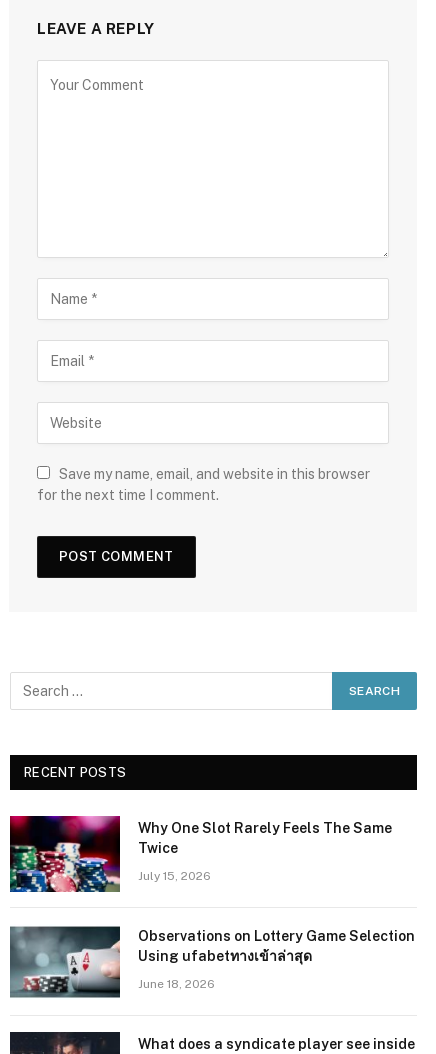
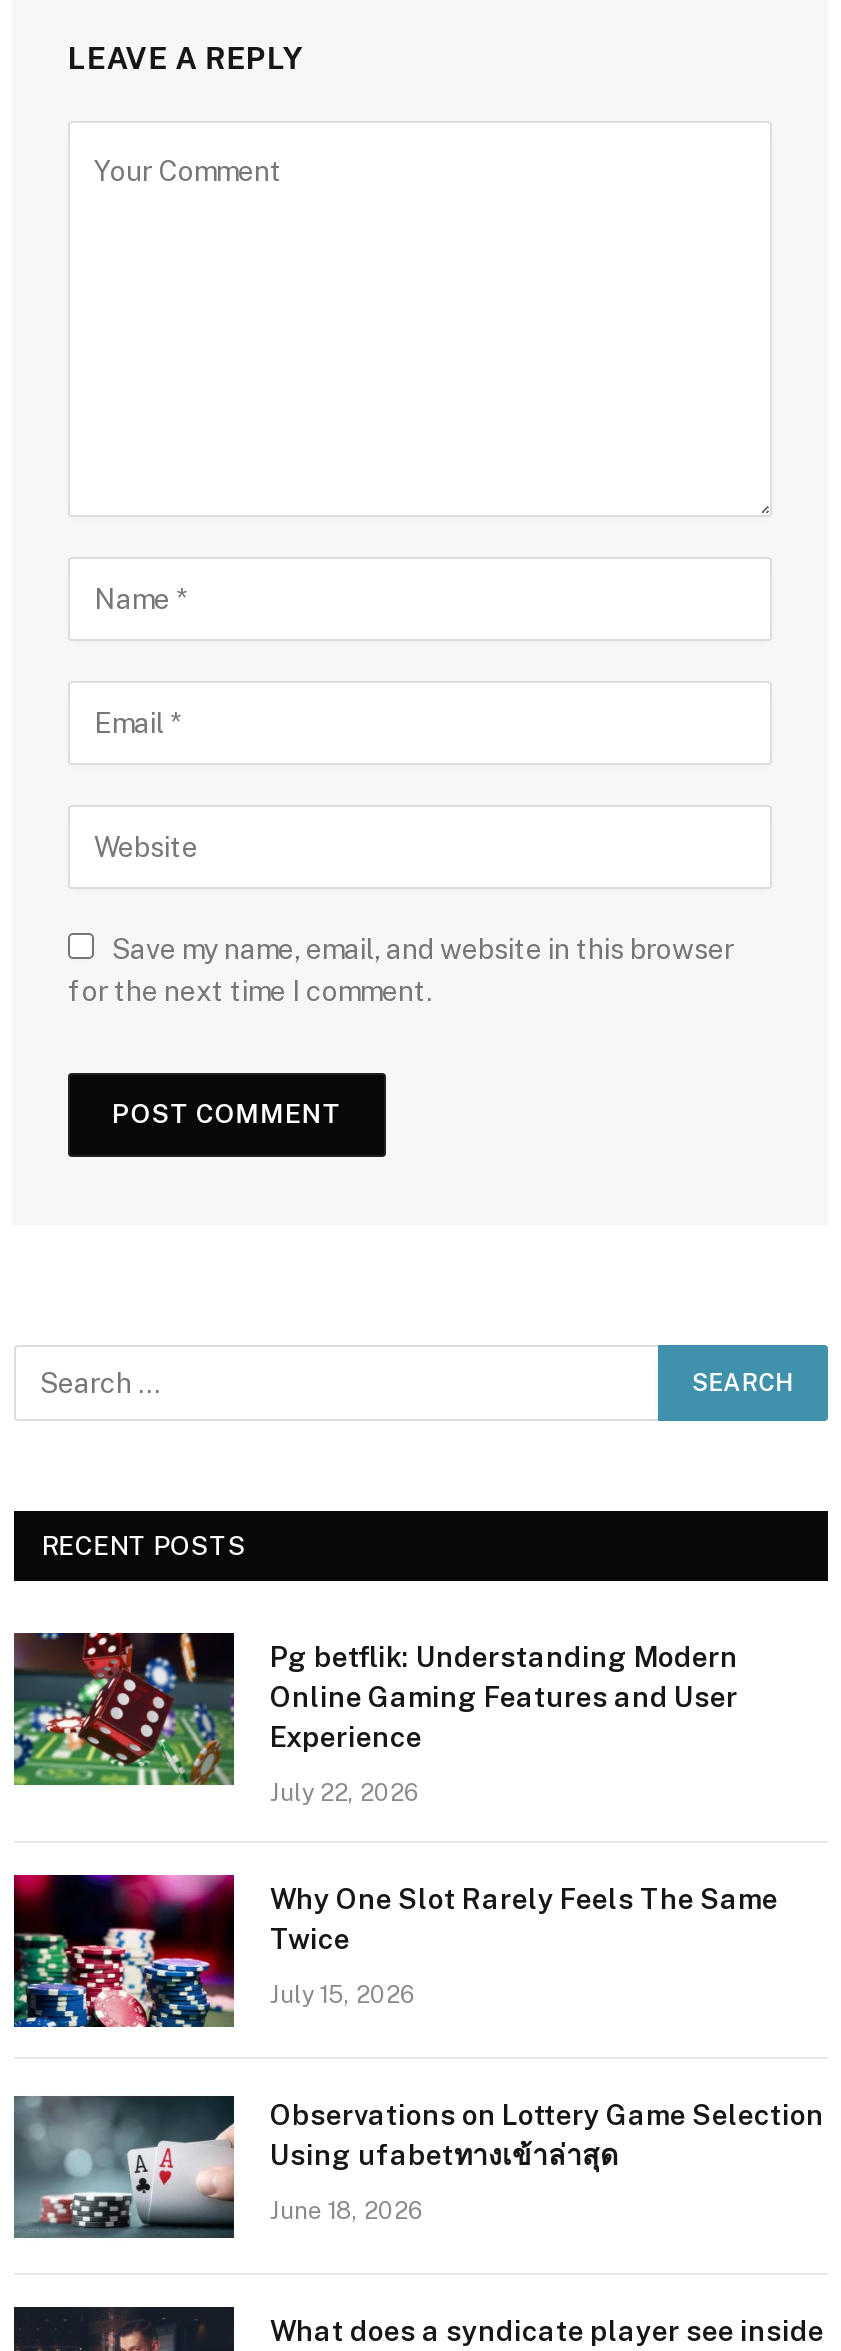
+ [image]
+ Pg betflik: Understanding Modern
+ Online Gaming Features and User
+ Experience
+ July 22, 2026
